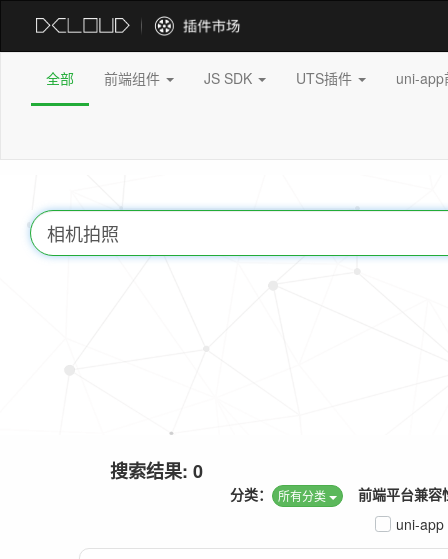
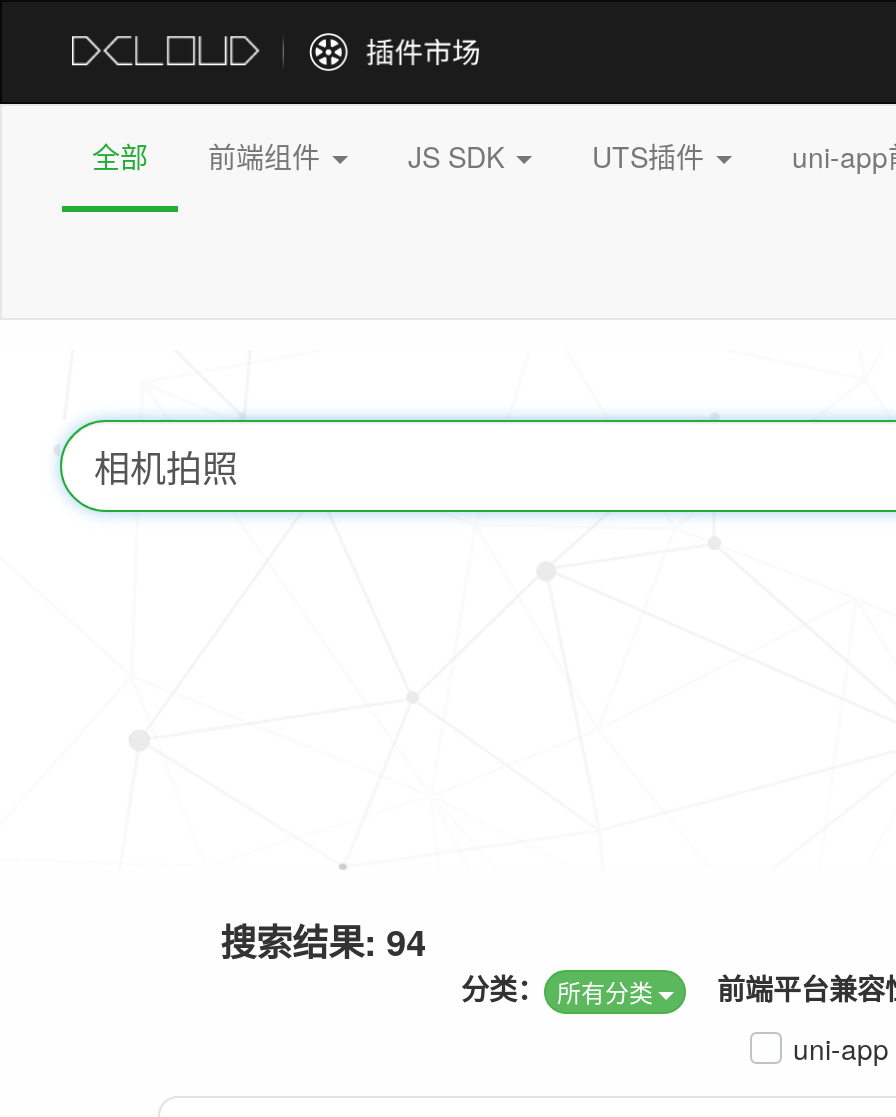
- 搜索结果: 0
+ 搜索结果: 94
